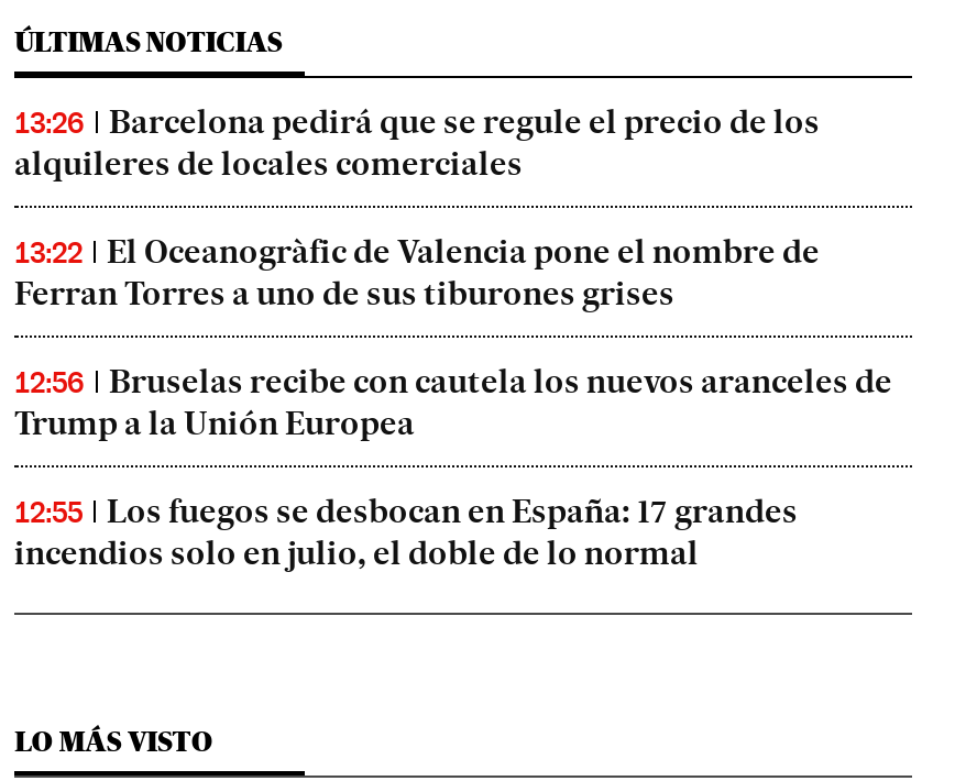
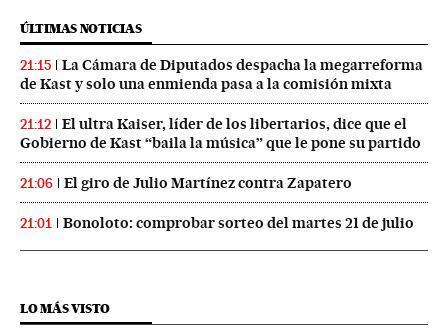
- 13:26
- Barcelona pedirá que se regule el precio de los
- alquileres de locales comerciales
+ 21:15
+ La Cámara de Diputados despacha la megarreforma
+ de Kast y solo una enmienda pasa a la comisión mixta

- 13:22
- El Oceanogràfic de Valencia pone el nombre de
- Ferran Torres a uno de sus tiburones grises
+ 21:12
+ El ultra Kaiser, líder de los libertarios, dice que el
+ Gobierno de Kast “baila la música” que le pone su partido

- 12:56
- Bruselas recibe con cautela los nuevos aranceles de
- Trump a la Unión Europea
+ 21:06
+ El giro de Julio Martínez contra Zapatero

- 12:55
- Los fuegos se desbocan en España: 17 grandes
- incendios solo en julio, el doble de lo normal
+ 21:01
+ Bonoloto: comprobar sorteo del martes 21 de julio
